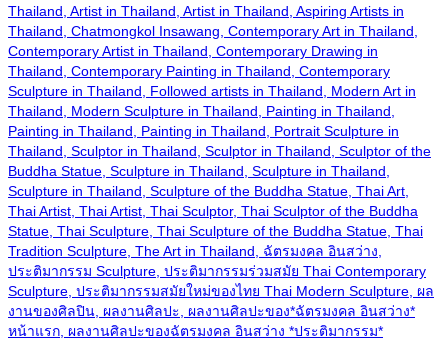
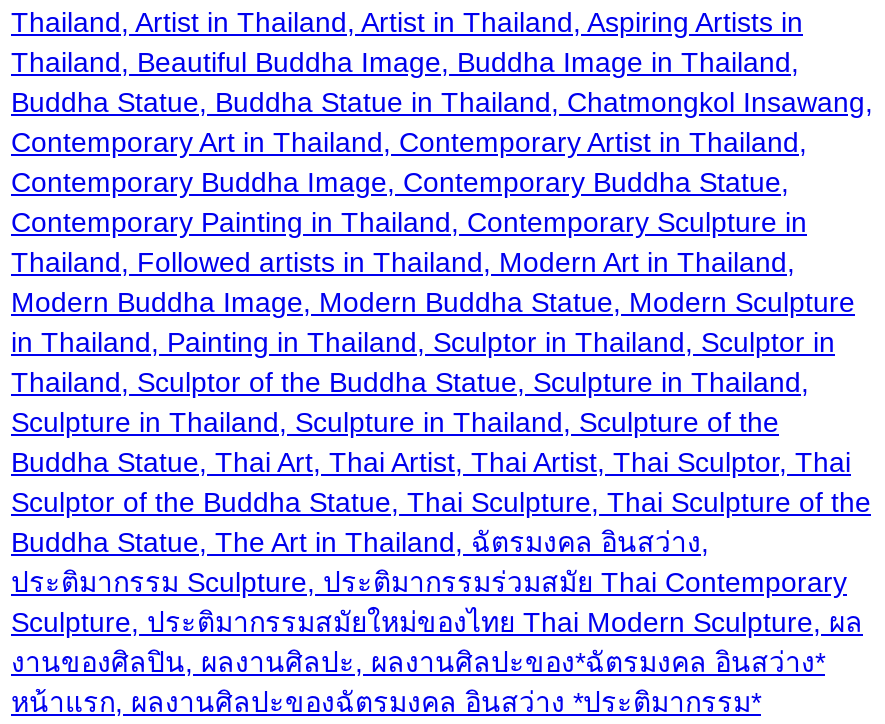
- Thailand, Chatmongkol Insawang, Contemporary Art in Thailand,
- Contemporary Artist in Thailand, Contemporary Drawing in
- Thailand, Contemporary Painting in Thailand, Contemporary
- Sculpture in Thailand, Followed artists in Thailand, Modern Art in
- Thailand, Modern Sculpture in Thailand, Painting in Thailand,
- Painting in Thailand, Painting in Thailand, Portrait Sculpture in
- Thailand, Sculptor in Thailand, Sculptor in Thailand, Sculptor of the
- Buddha Statue, Sculpture in Thailand, Sculpture in Thailand,
- Sculpture in Thailand, Sculpture of the Buddha Statue, Thai Art,
- Thai Artist, Thai Artist, Thai Sculptor, Thai Sculptor of the Buddha
- Statue, Thai Sculpture, Thai Sculpture of the Buddha Statue, Thai
- Tradition Sculpture, The Art in Thailand, ฉัตรมงคล อินสว่าง,
+ Thailand, Beautiful Buddha Image, Buddha Image in Thailand,
+ Buddha Statue, Buddha Statue in Thailand, Chatmongkol Insawang,
+ Contemporary Art in Thailand, Contemporary Artist in Thailand,
+ Contemporary Buddha Image, Contemporary Buddha Statue,
+ Contemporary Painting in Thailand, Contemporary Sculpture in
+ Thailand, Followed artists in Thailand, Modern Art in Thailand,
+ Modern Buddha Image, Modern Buddha Statue, Modern Sculpture
+ in Thailand, Painting in Thailand, Sculptor in Thailand, Sculptor in
+ Thailand, Sculptor of the Buddha Statue, Sculpture in Thailand,
+ Sculpture in Thailand, Sculpture in Thailand, Sculpture of the
+ Buddha Statue, Thai Art, Thai Artist, Thai Artist, Thai Sculptor, Thai
+ Sculptor of the Buddha Statue, Thai Sculpture, Thai Sculpture of the
+ Buddha Statue, The Art in Thailand, ฉัตรมงคล อินสว่าง,
